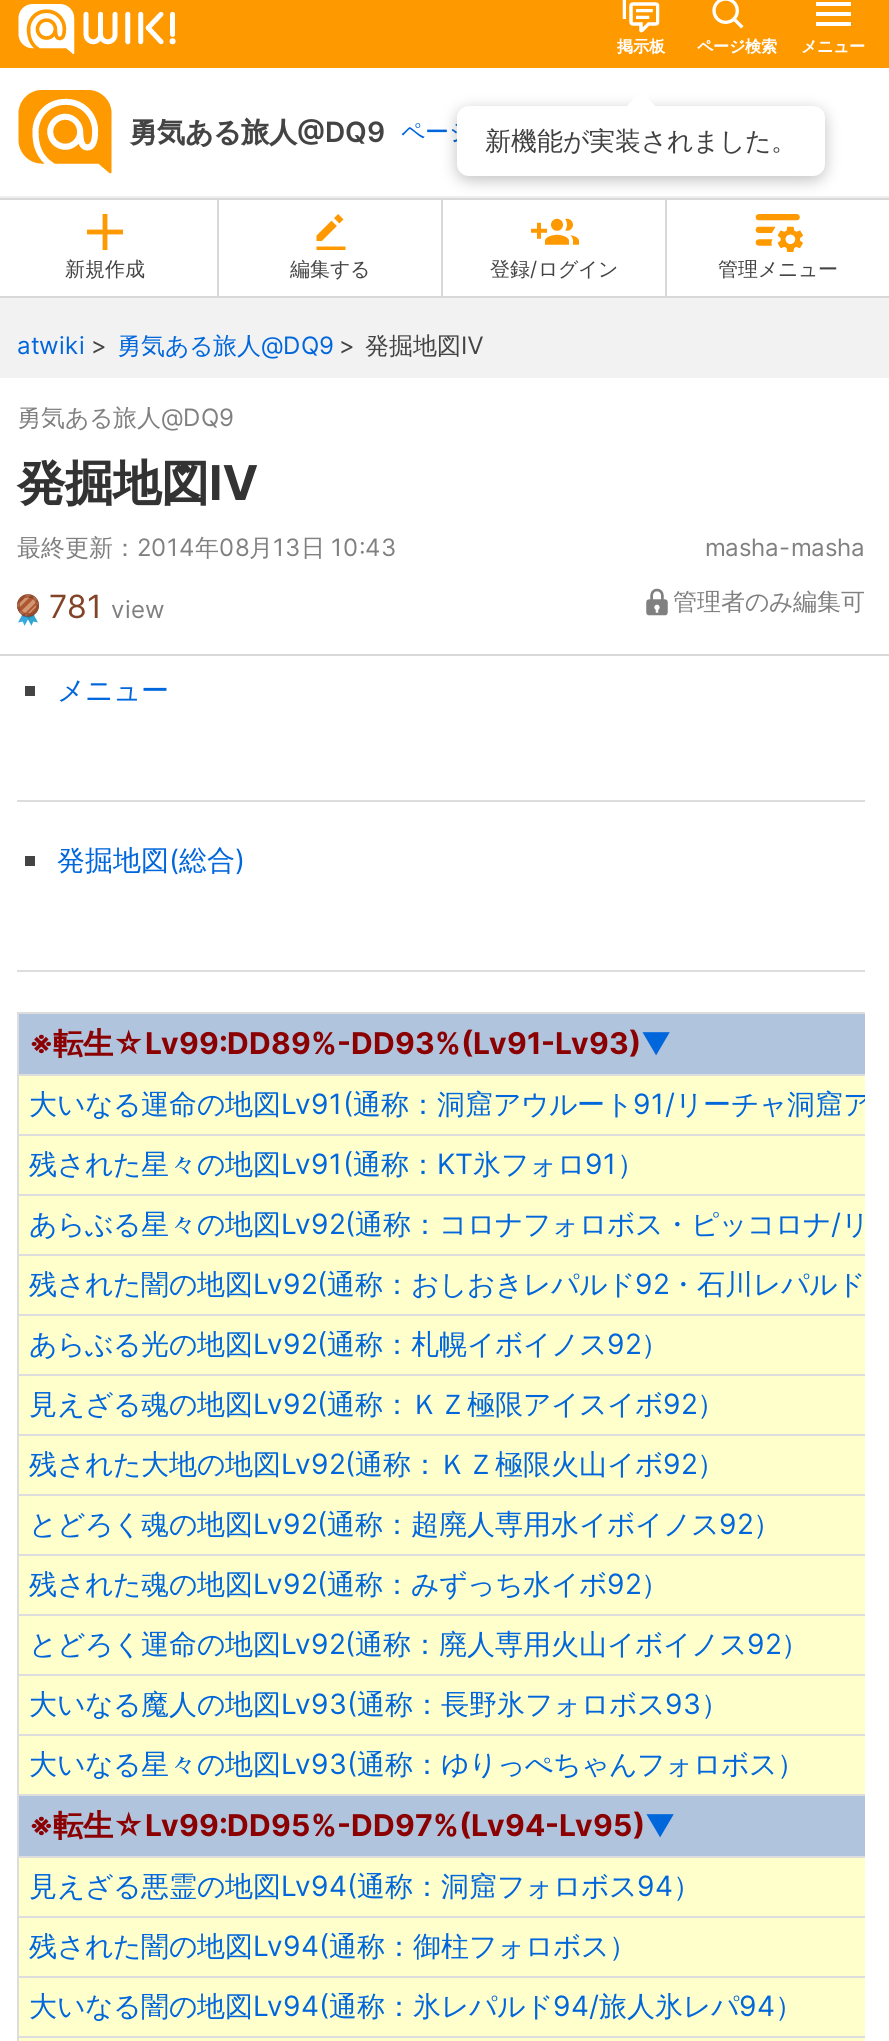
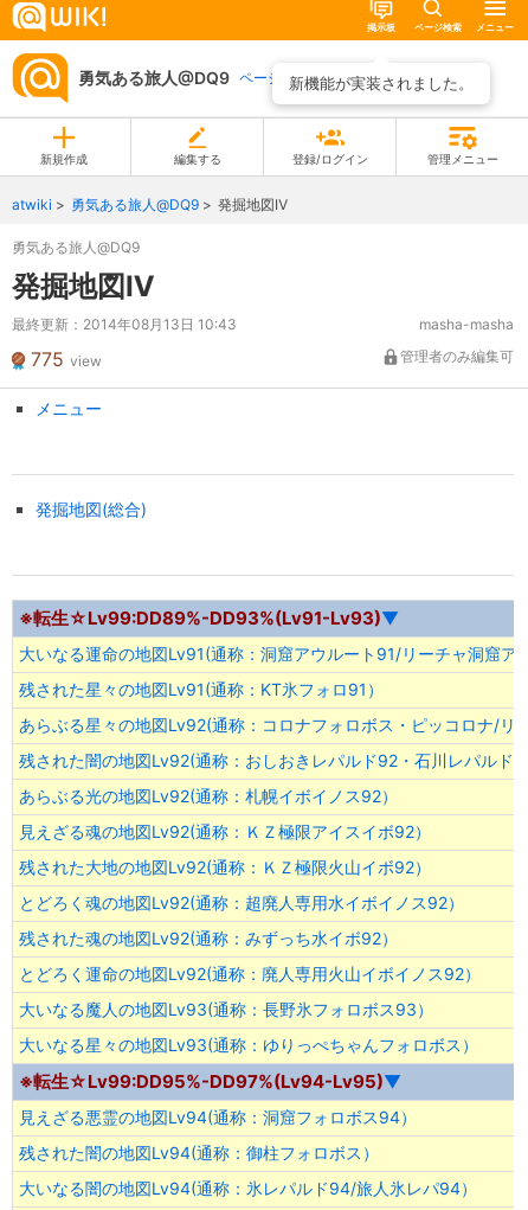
- 781 view
+ 775 view
